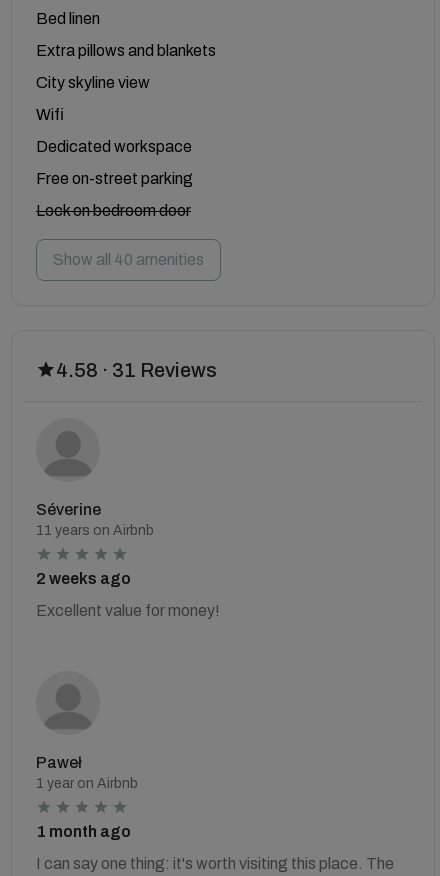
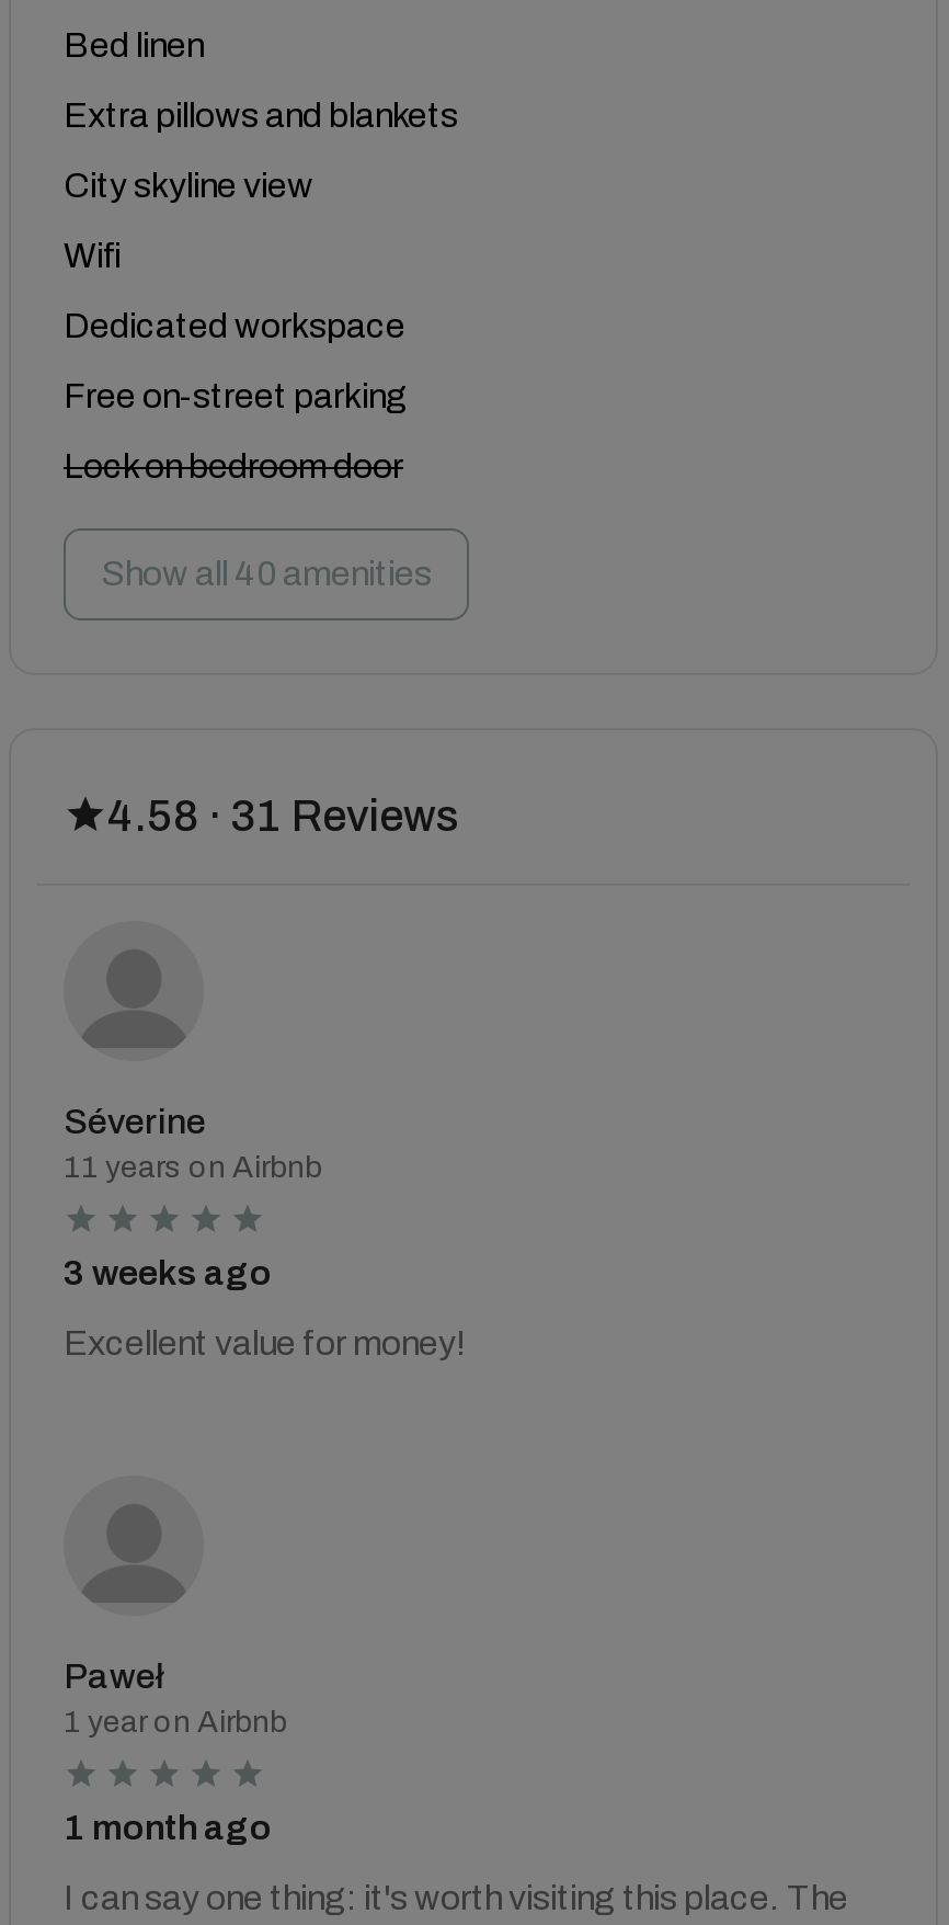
- 2 weeks ago
+ 3 weeks ago
